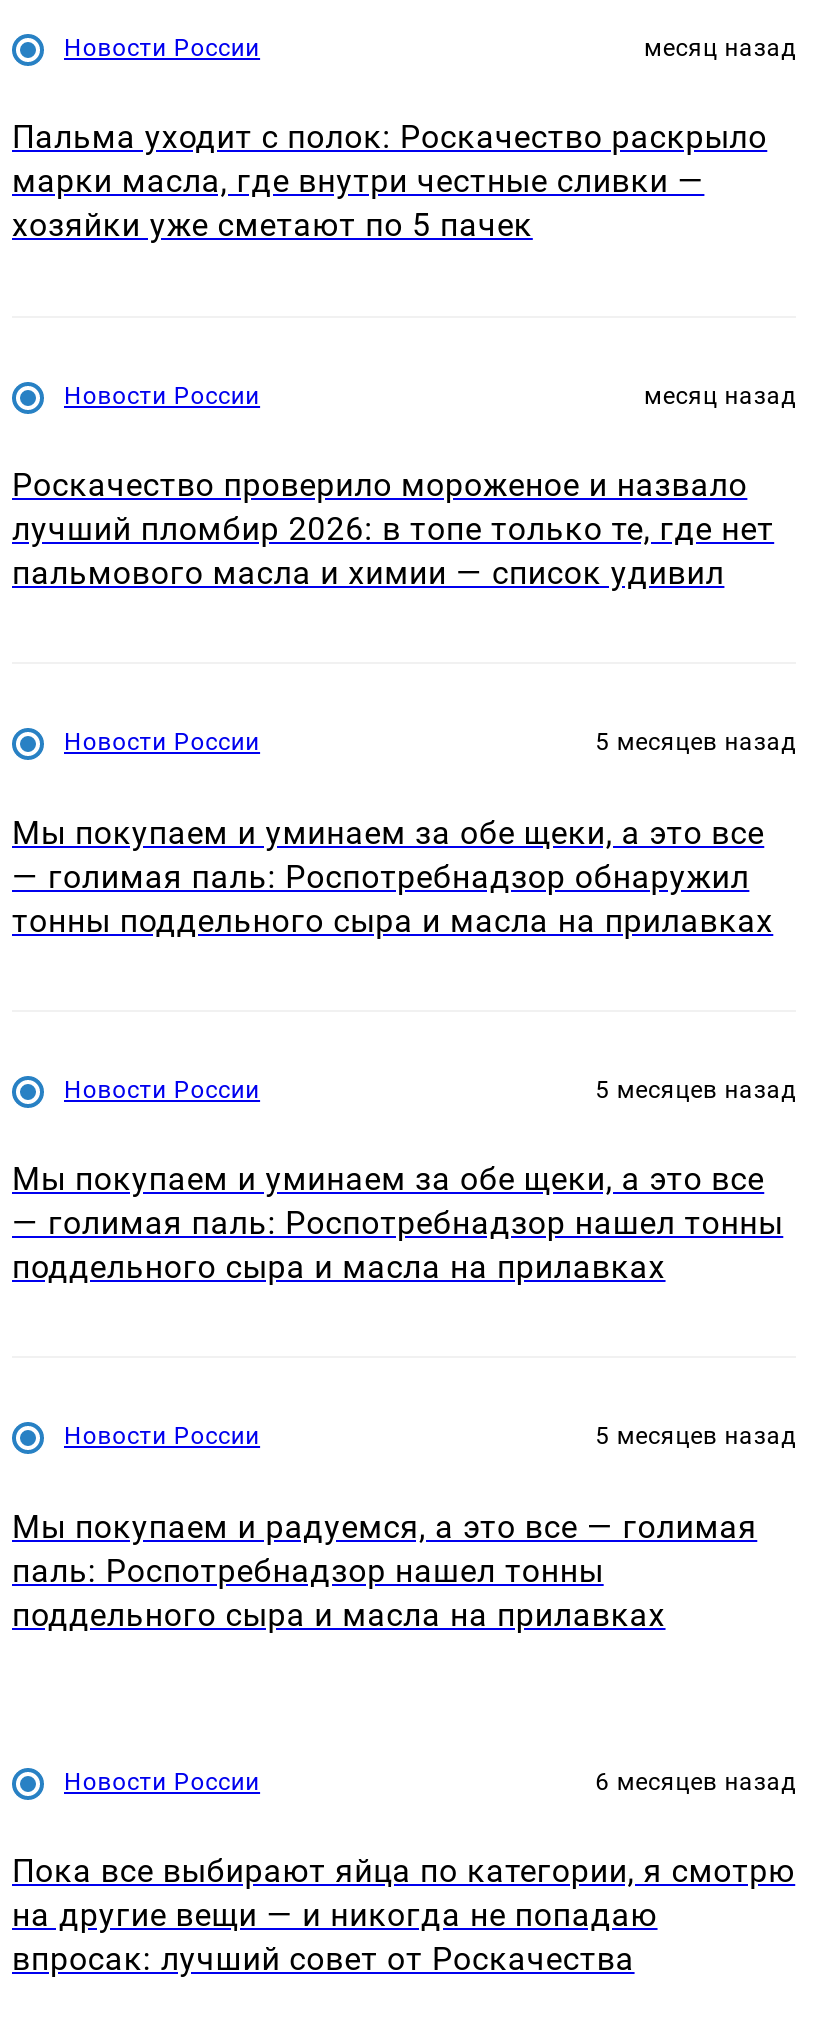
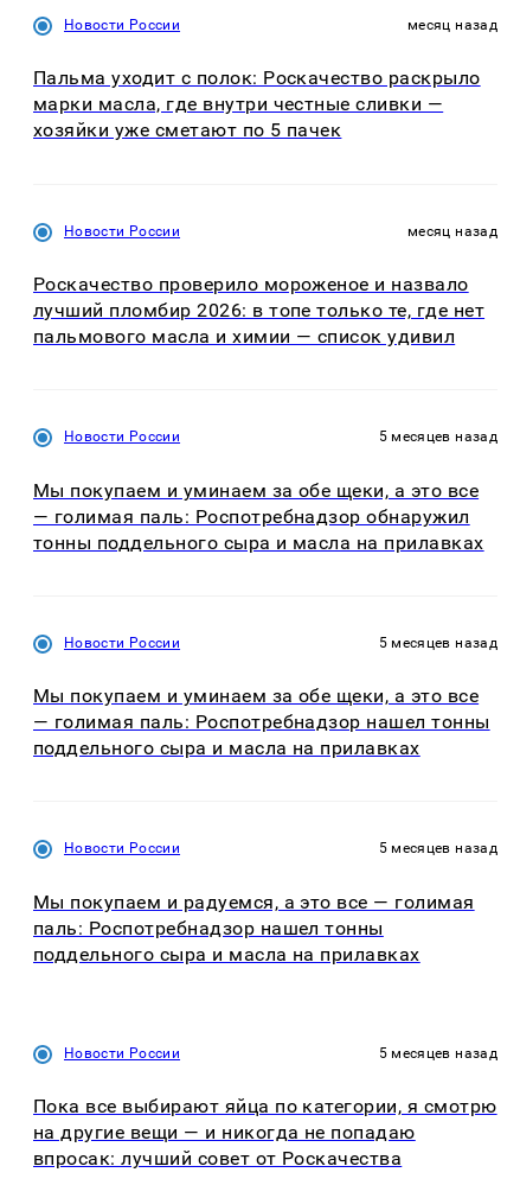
- 6 месяцев назад
+ 5 месяцев назад
